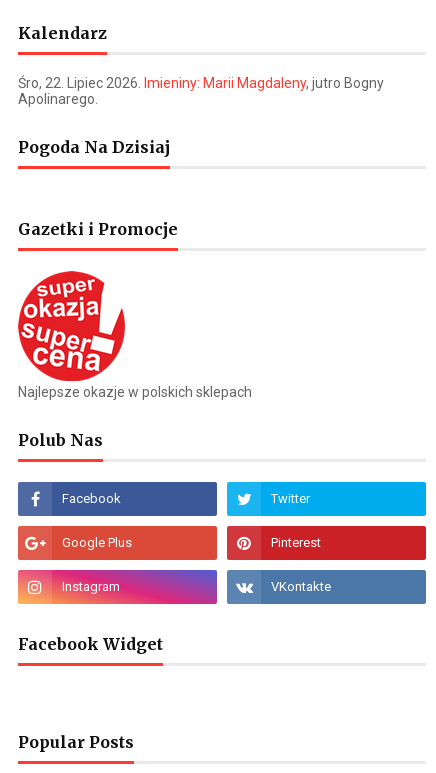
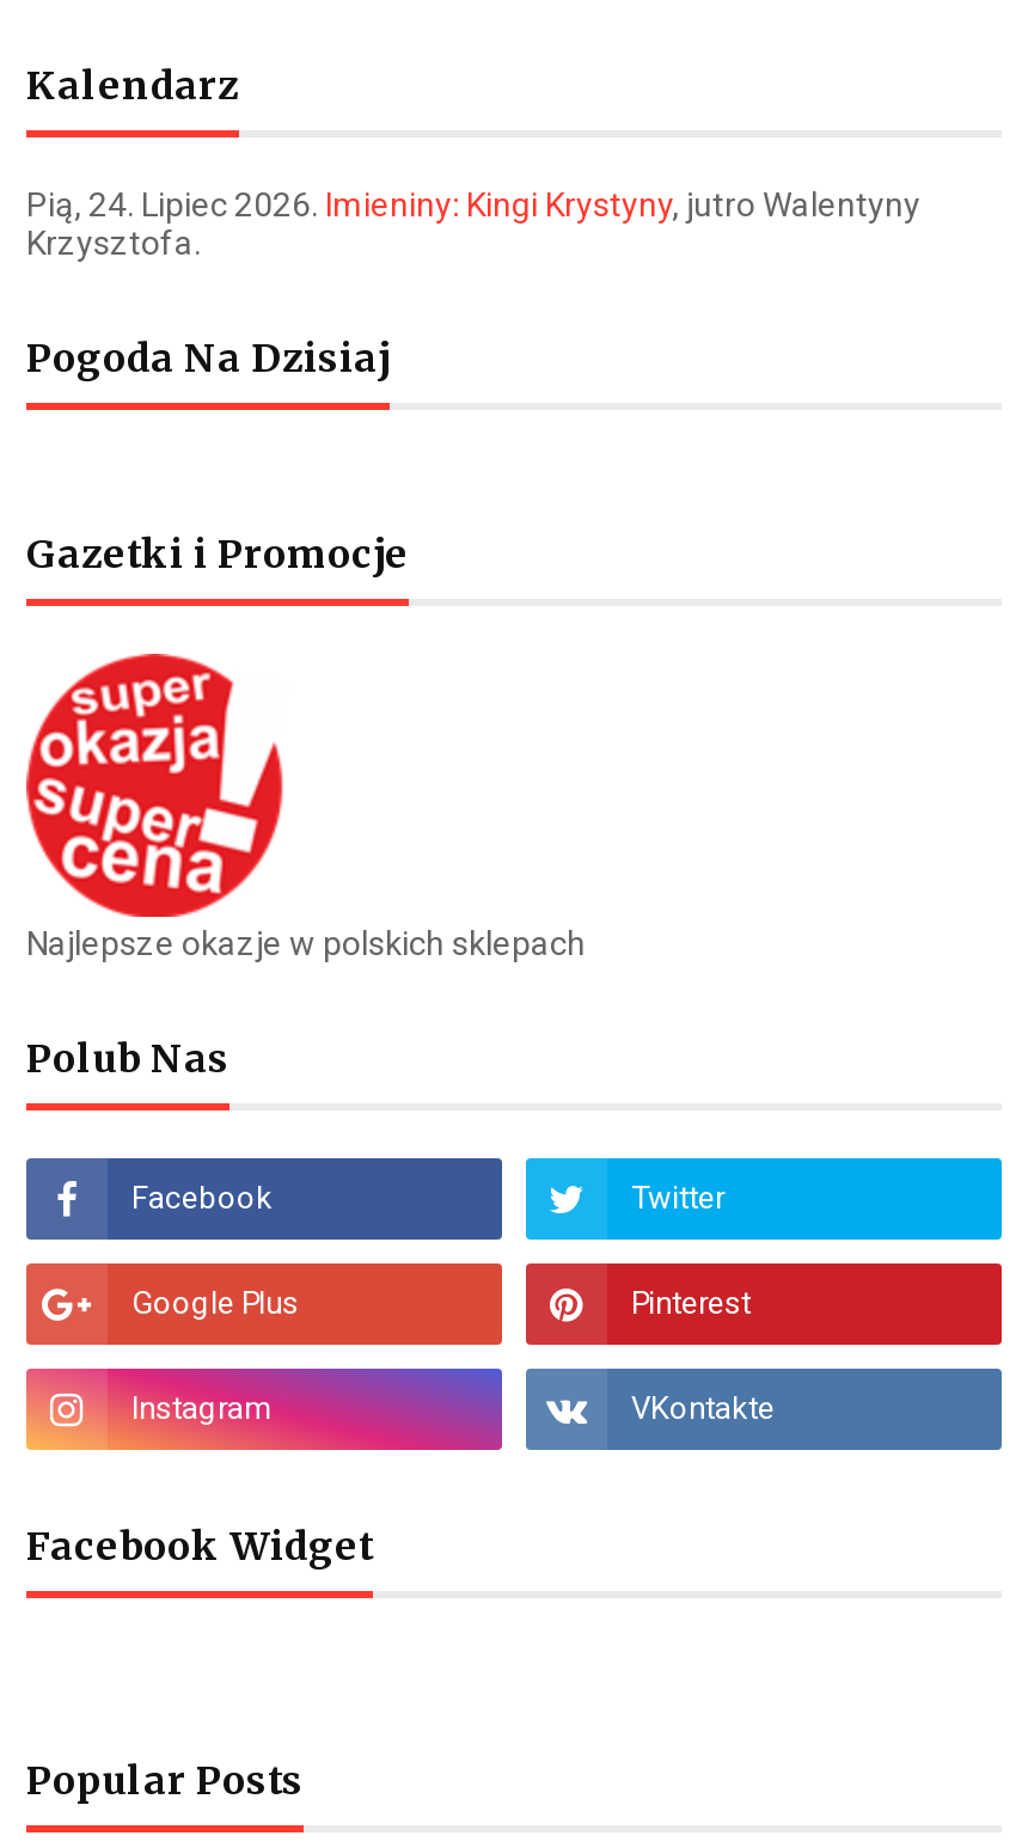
- Śro, 22. Lipiec 2026. Imieniny: Marii Magdaleny, jutro Bogny
- Apolinarego.
+ Pią, 24. Lipiec 2026. Imieniny: Kingi Krystyny, jutro Walentyny
+ Krzysztofa.
